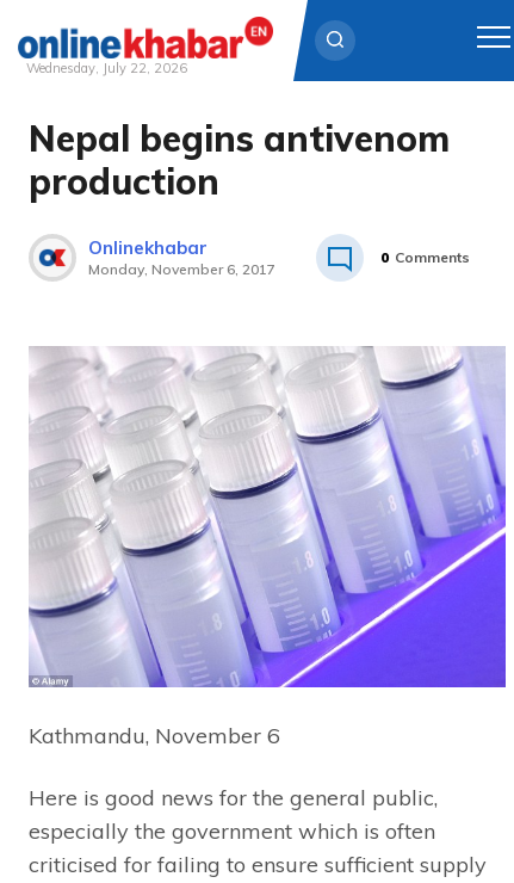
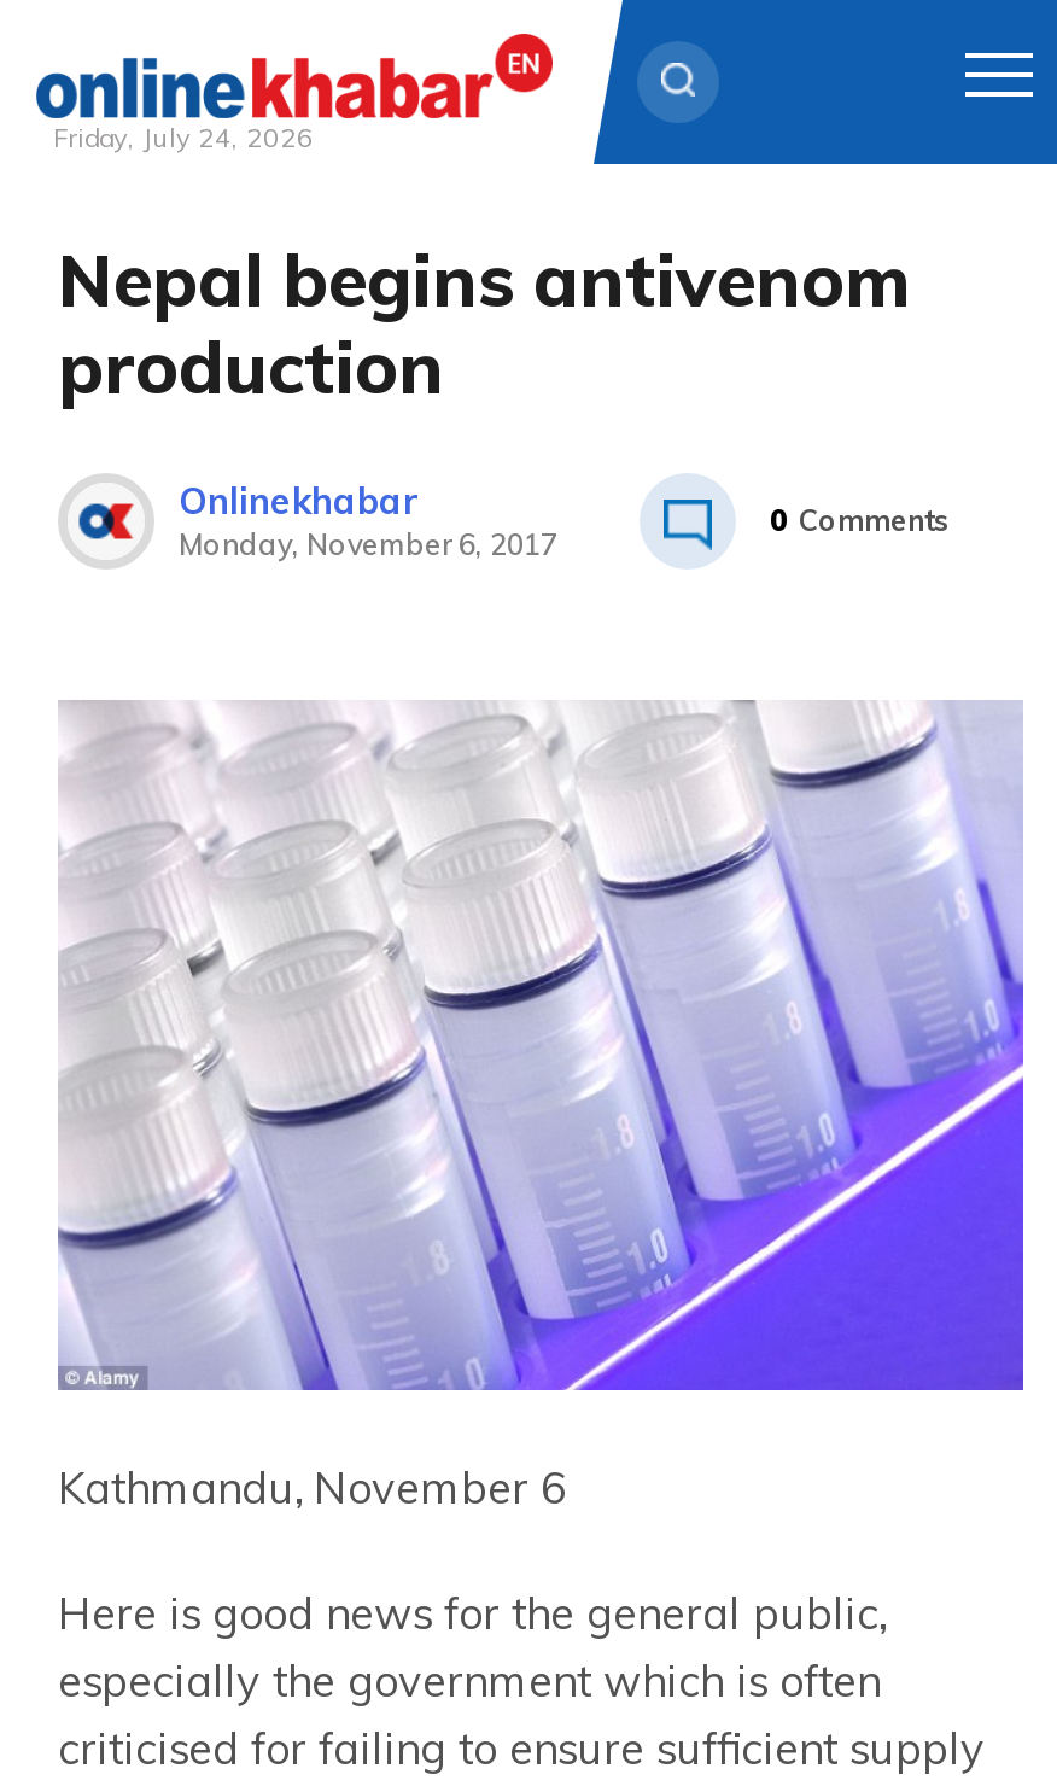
- Wednesday, July 22, 2026
+ Friday, July 24, 2026
